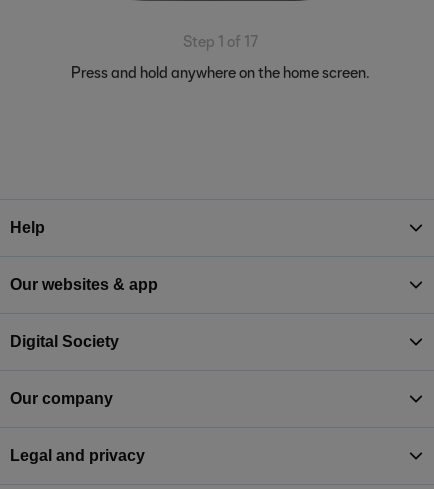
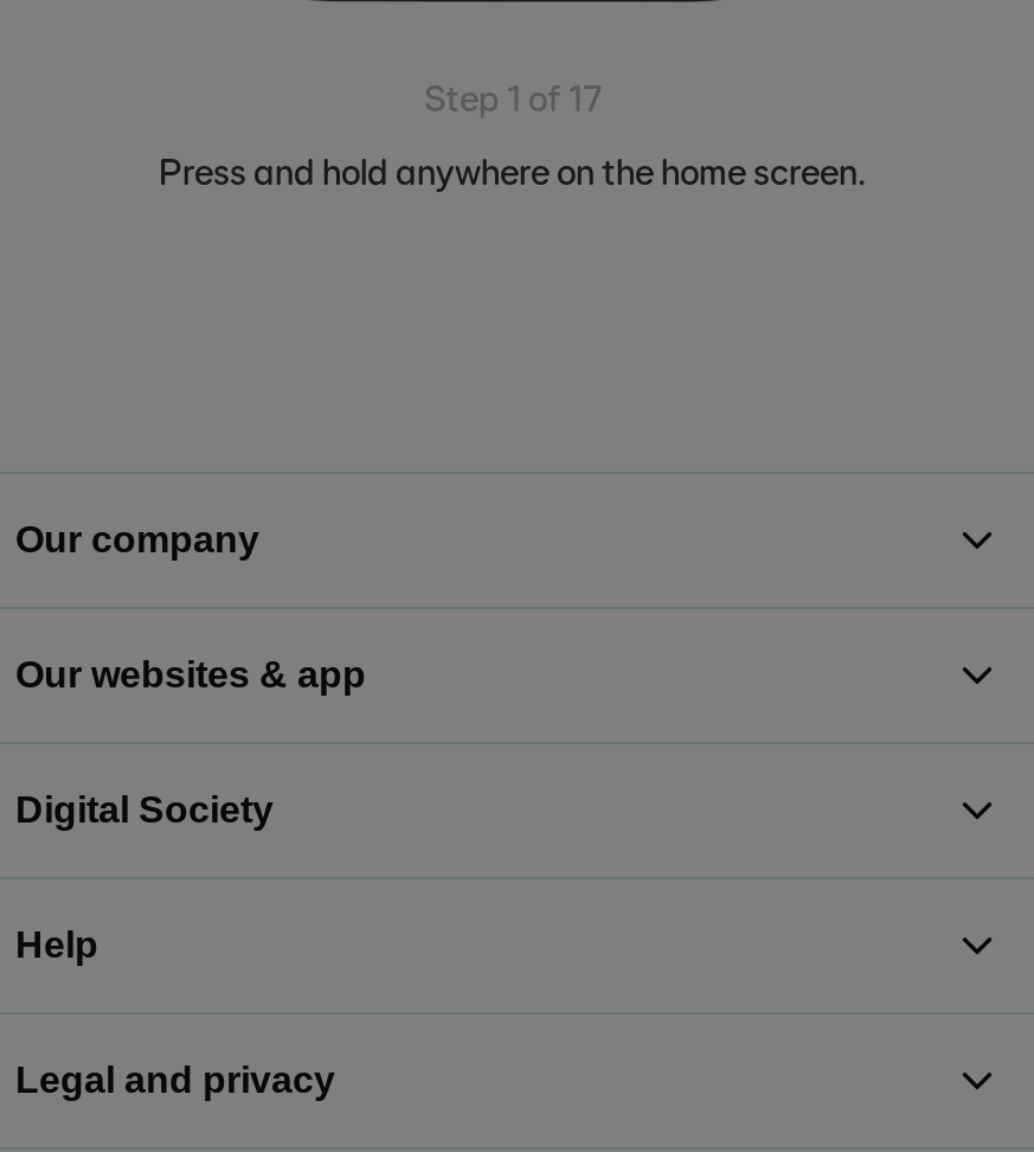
moved down: Help

moved up: Our company
